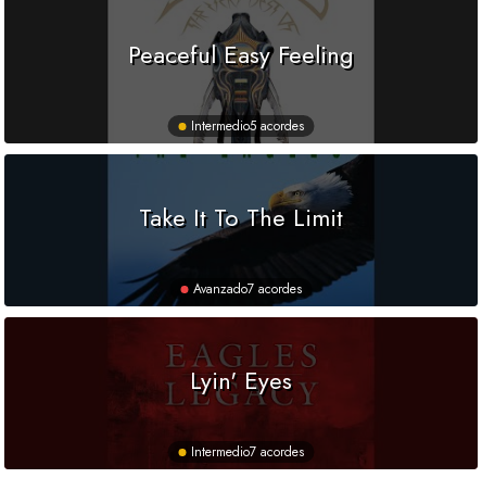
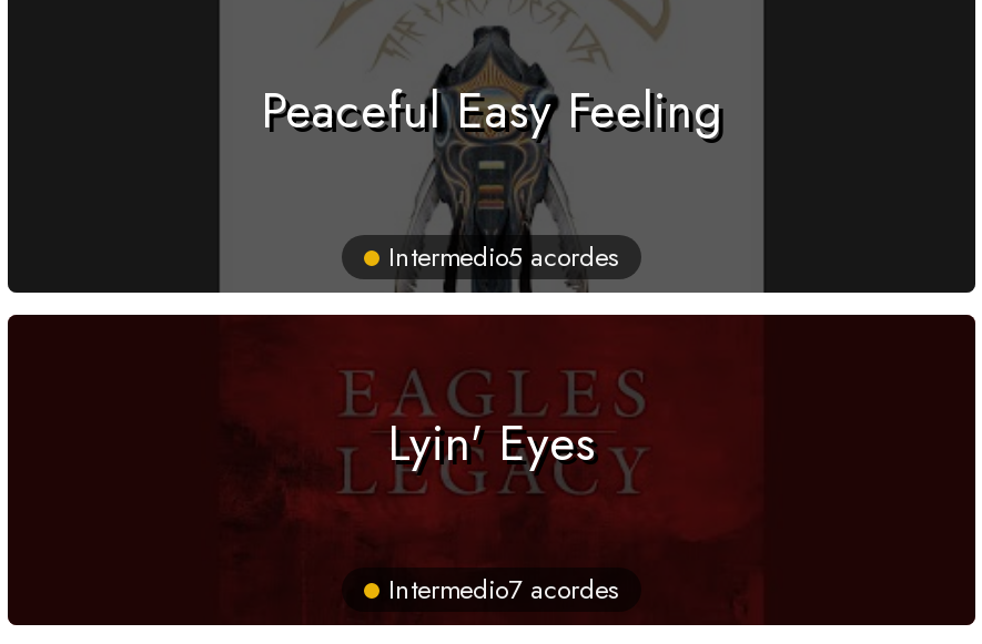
- [image]
- Take It To The Limit
- Avanzado7 acordes
